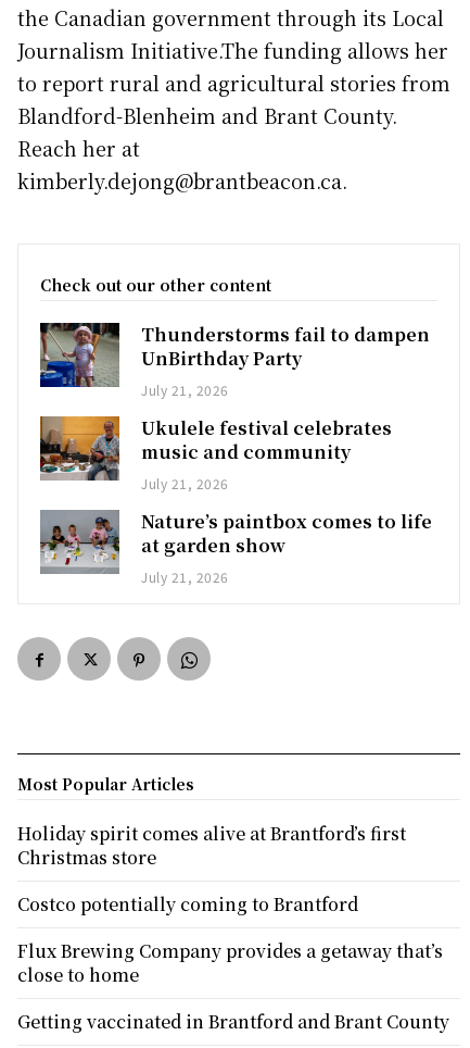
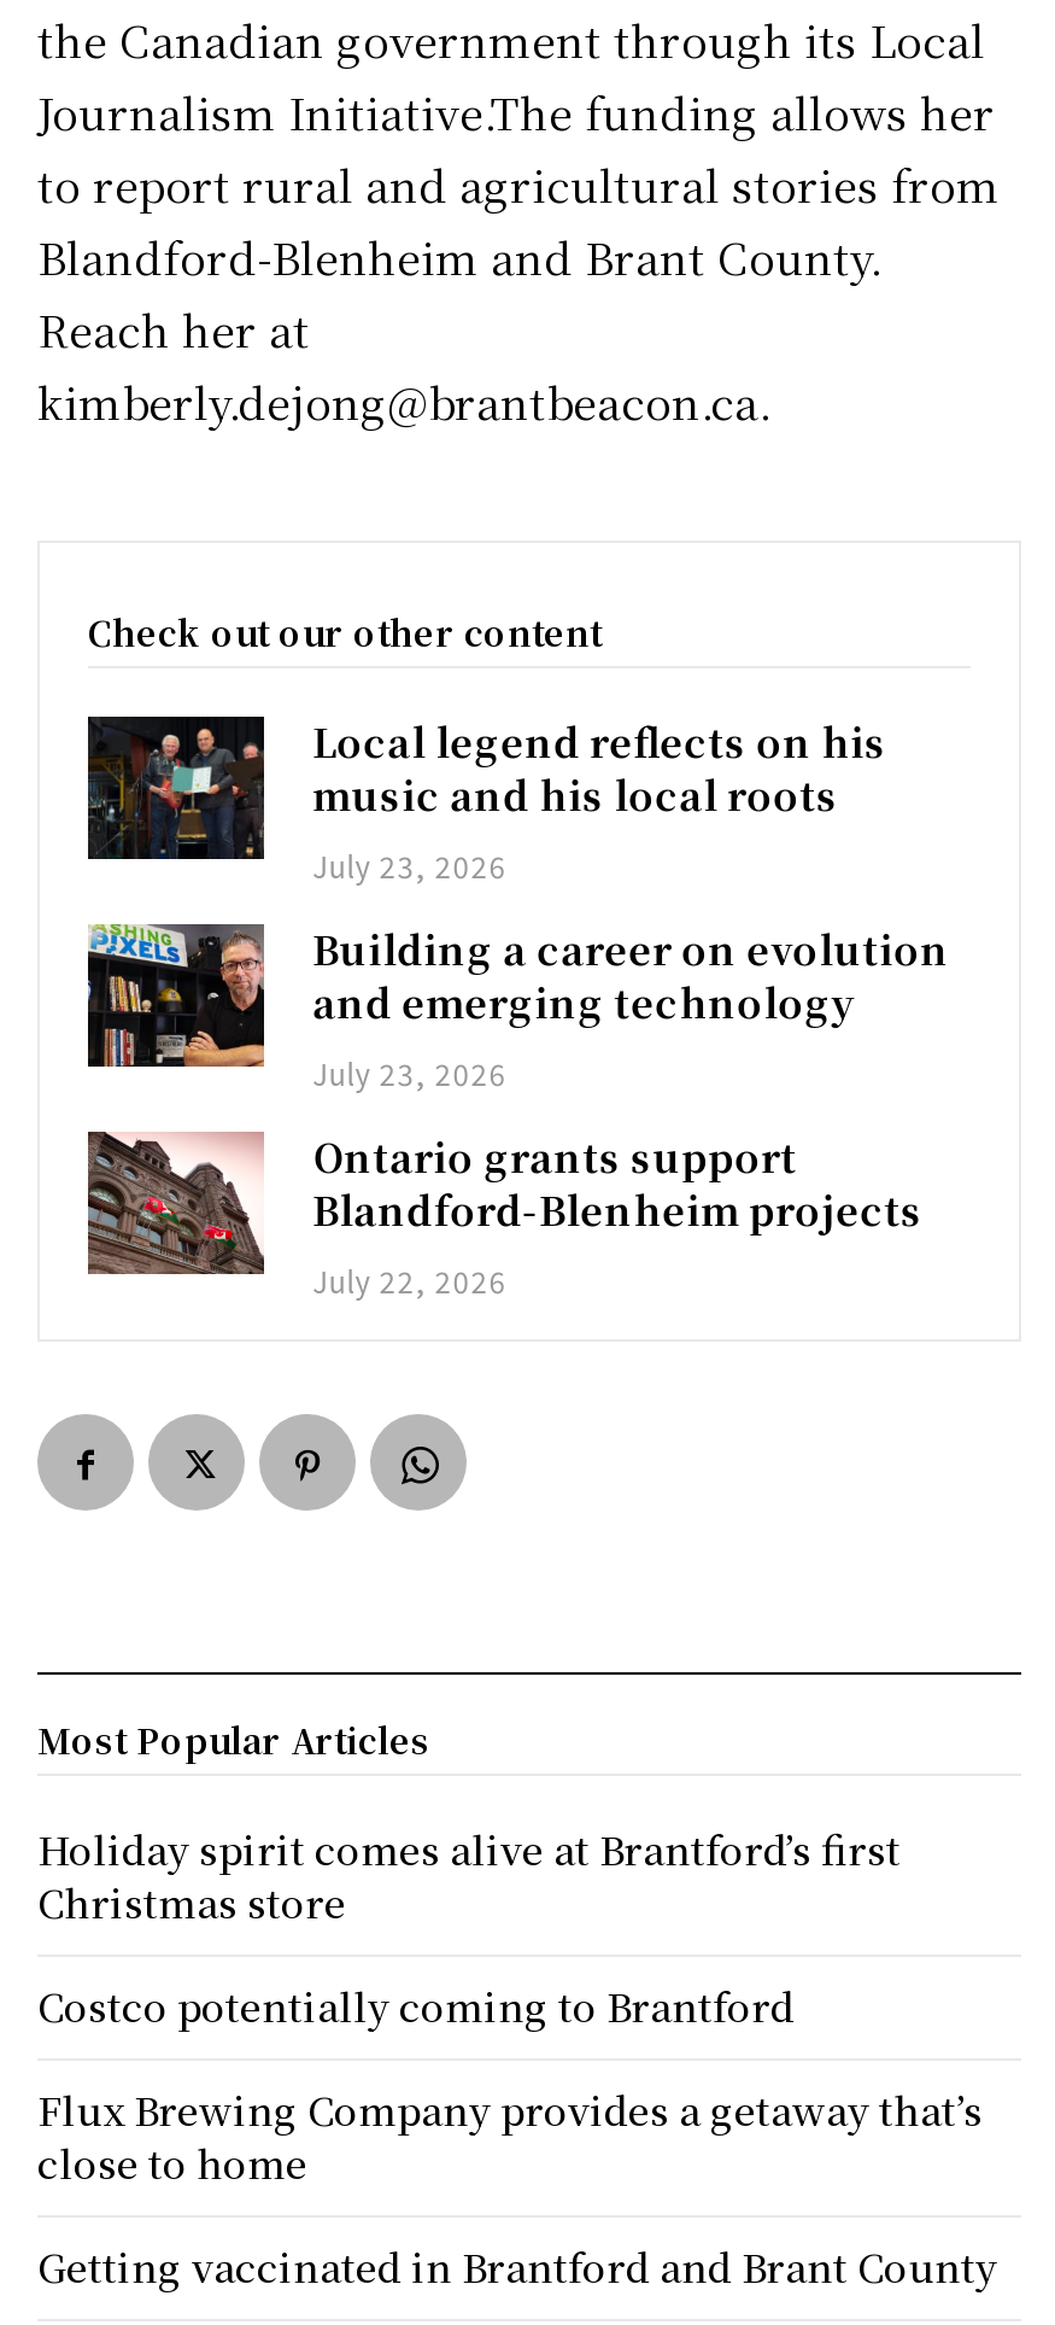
- [image]
- Thunderstorms fail to dampen
- UnBirthday Party
- July 21, 2026
+ [image]
+ Local legend reflects on his
+ music and his local roots
+ July 23, 2026

- [image]
- Ukulele festival celebrates
- music and community
- July 21, 2026
+ [image]
+ Building a career on evolution
+ and emerging technology
+ July 23, 2026

- [image]
- Nature’s paintbox comes to life
- at garden show
- July 21, 2026
+ [image]
+ Ontario grants support
+ Blandford-Blenheim projects
+ July 22, 2026
